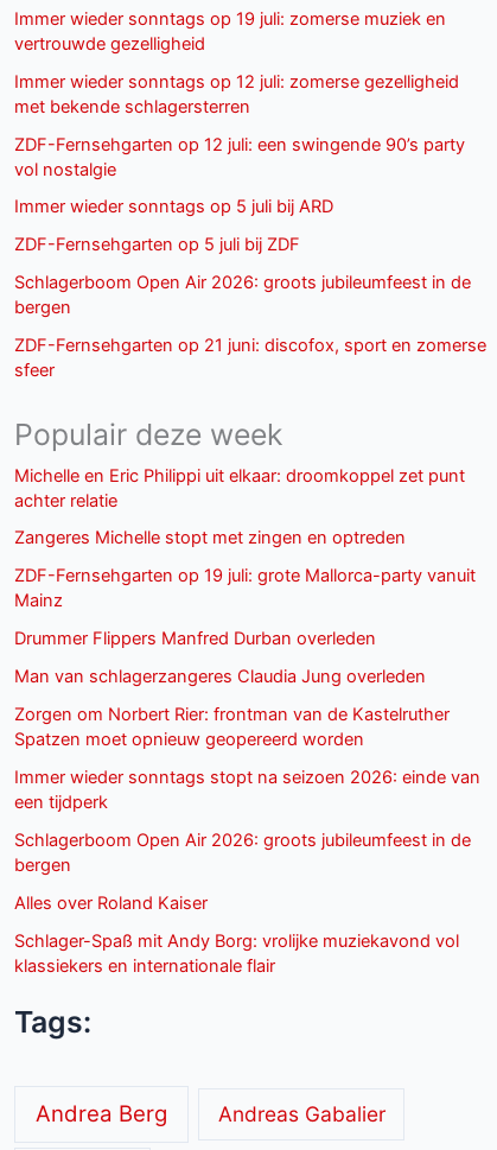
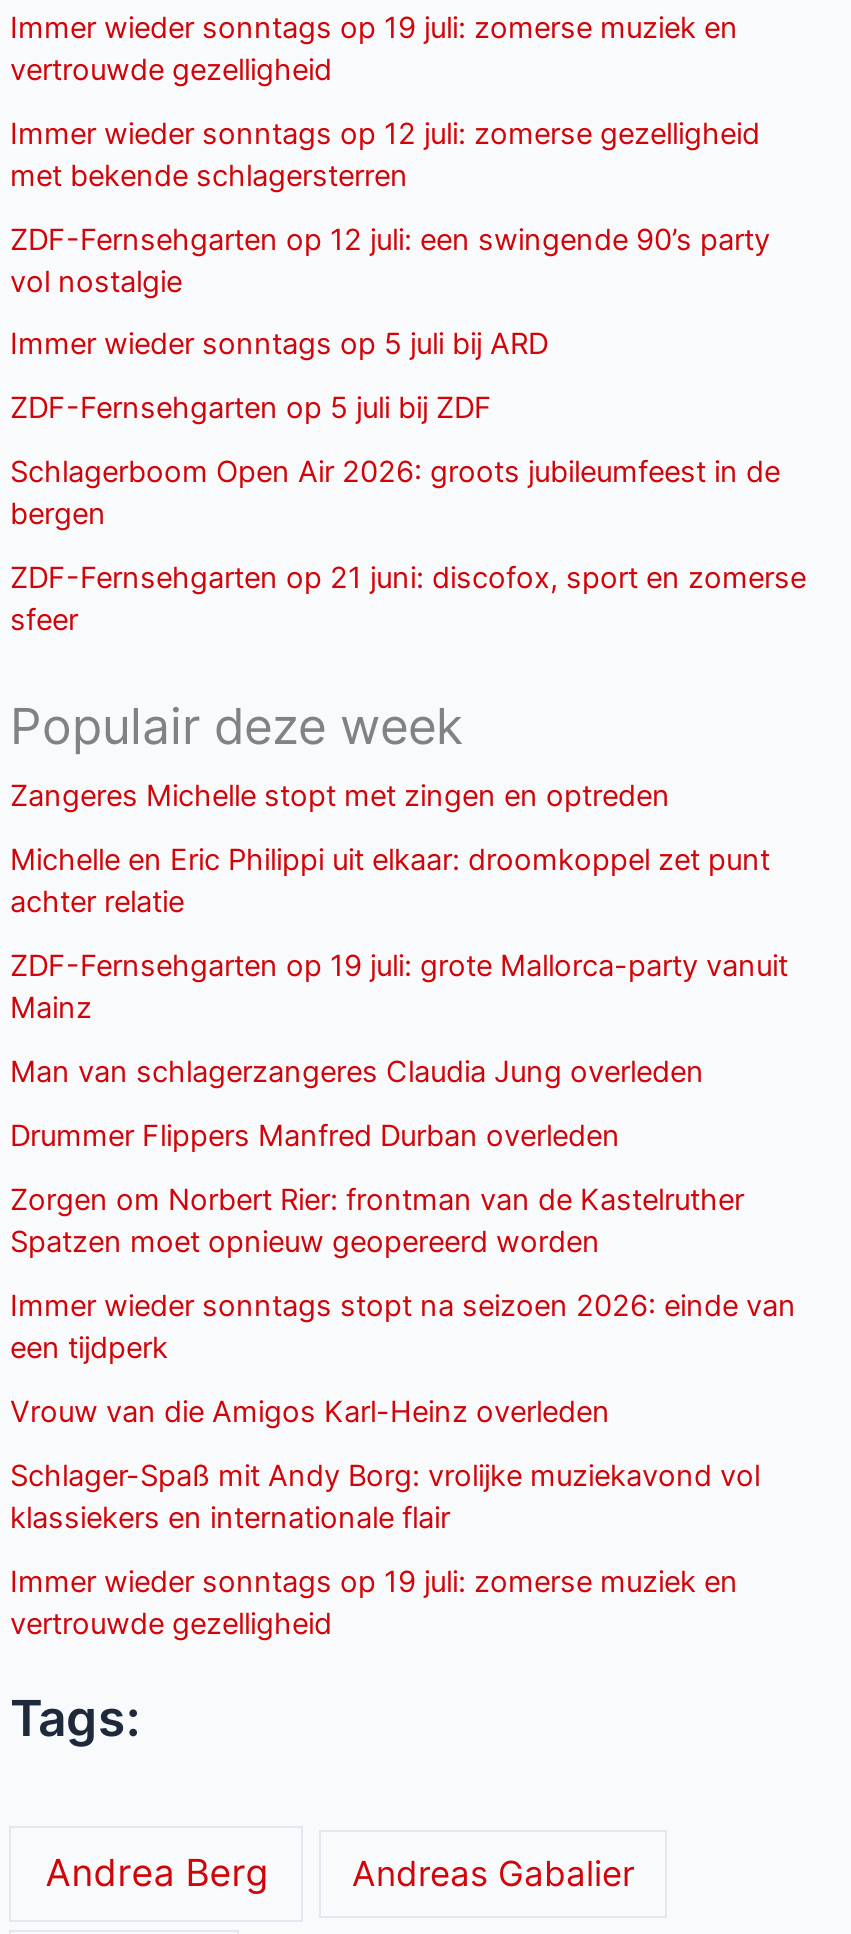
moved down: Michelle en Eric Philippi uit elkaar: droomkoppel zet punt | achter relatie

moved up: Zangeres Michelle stopt met zingen en optreden

moved down: Drummer Flippers Manfred Durban overleden

moved up: Man van schlagerzangeres Claudia Jung overleden

- Schlagerboom Open Air 2026: groots jubileumfeest in de
- bergen
- Alles over Roland Kaiser
+ Vrouw van die Amigos Karl-Heinz overleden

moved up: Schlager-Spaß mit Andy Borg: vrolijke muziekavond vol | klassiekers en internationale flair

+ Immer wieder sonntags op 19 juli: zomerse muziek en
+ vertrouwde gezelligheid
